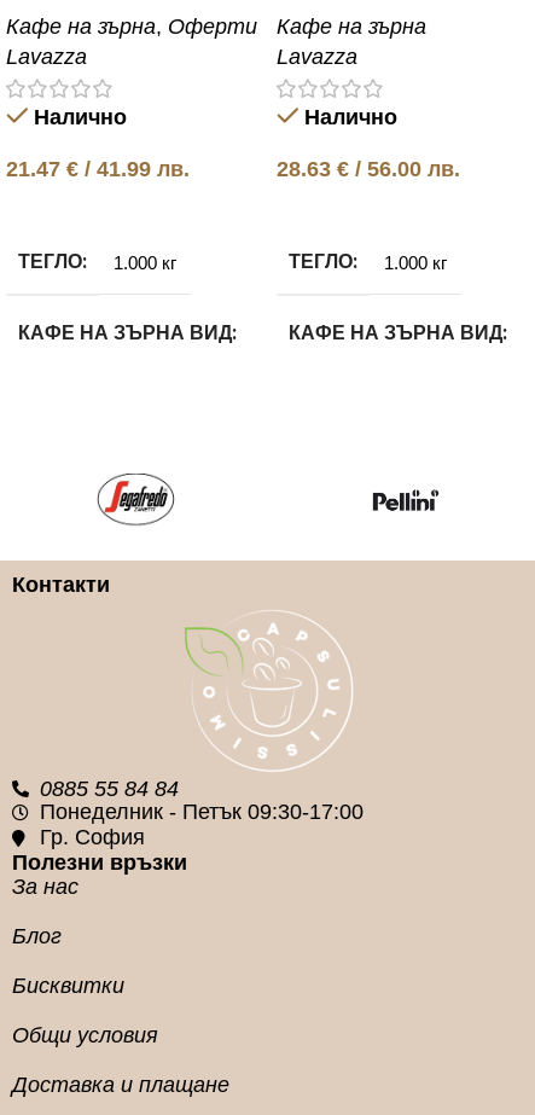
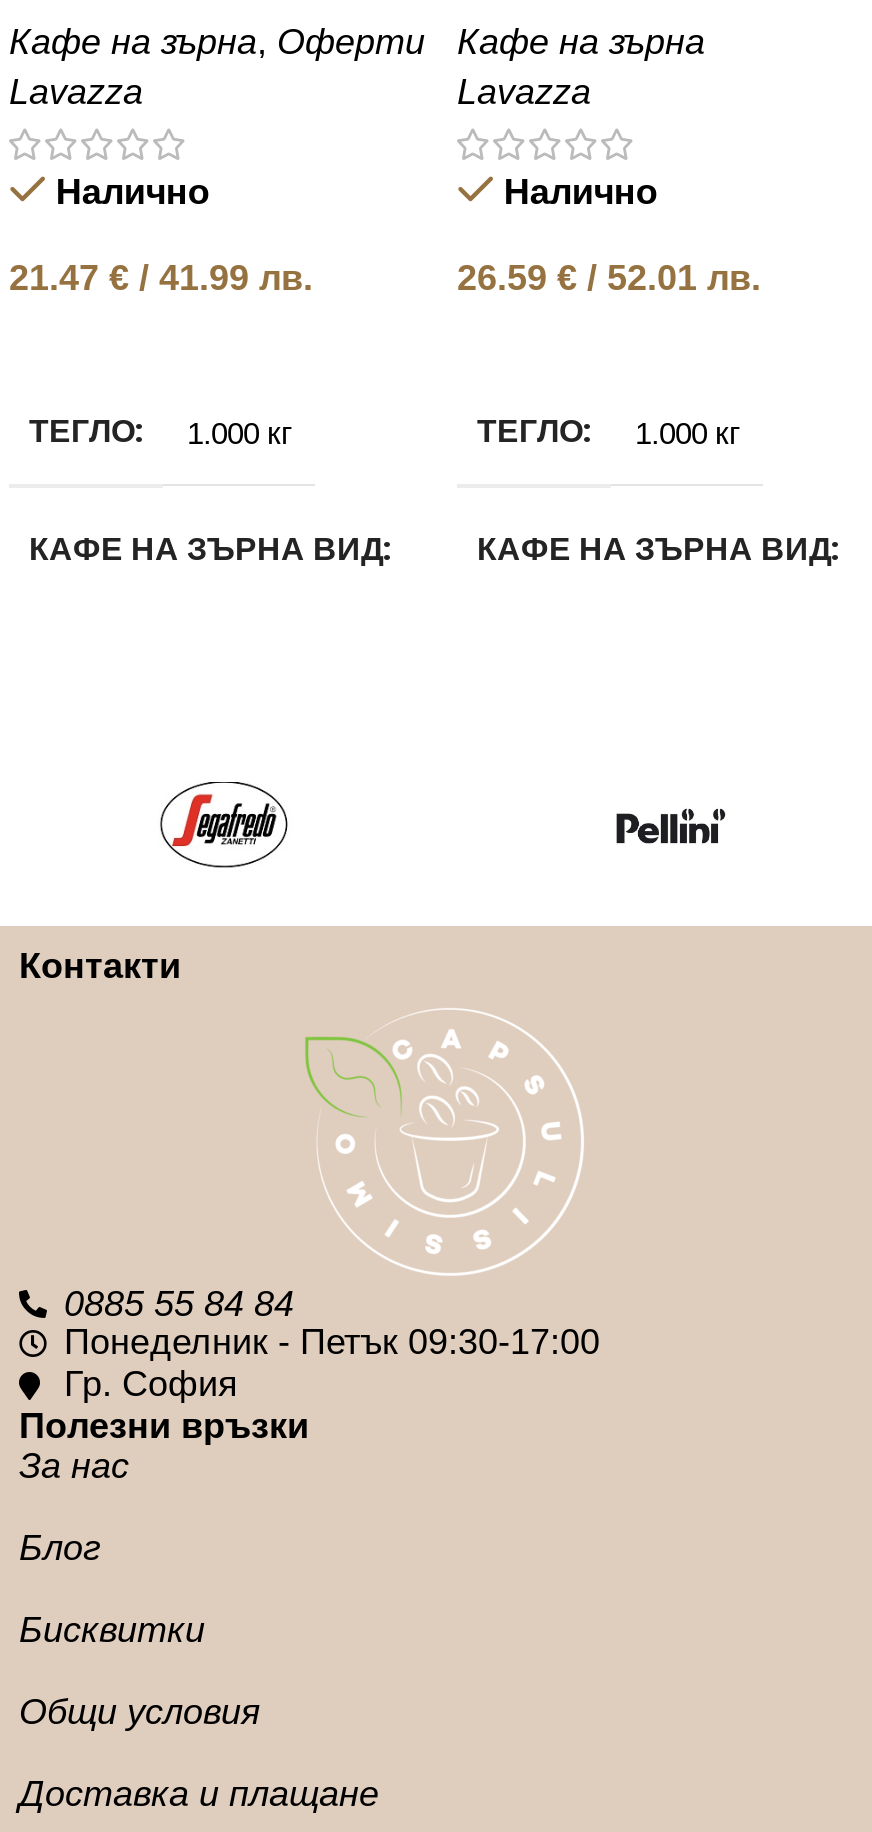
- 28.63 €/ 56.00 лв.
+ 26.59 €/ 52.01 лв.
